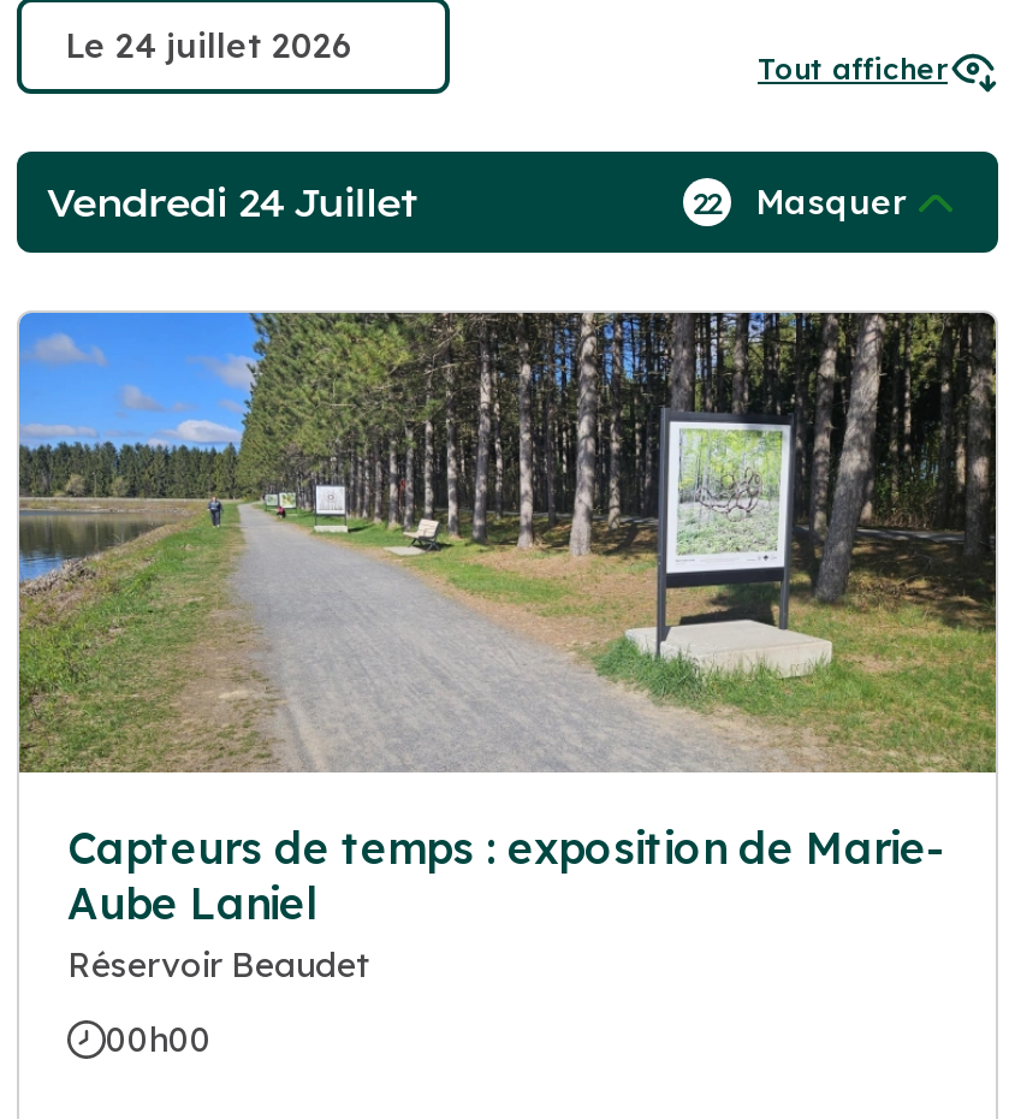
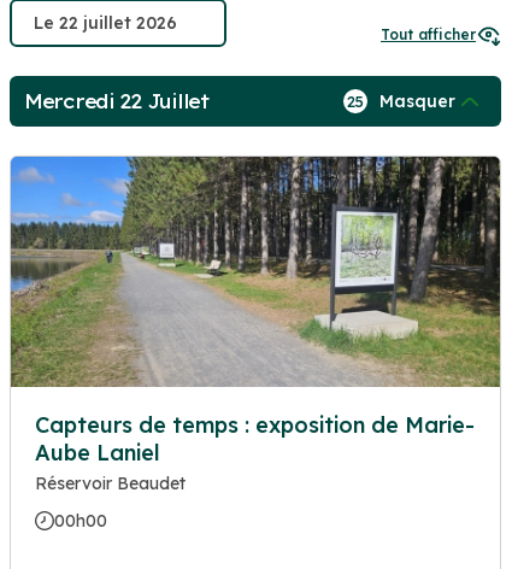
- Vendredi 24 Juillet
+ Mercredi 22 Juillet

- 22 Masquer
+ 25 Masquer
